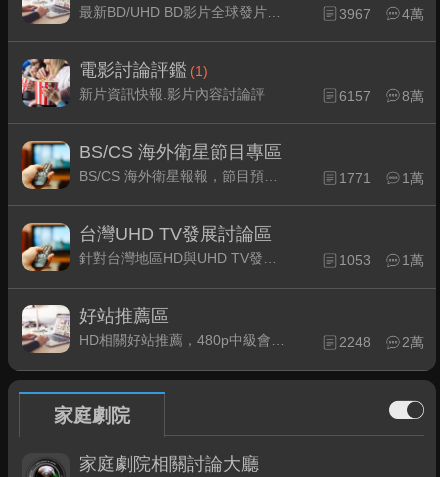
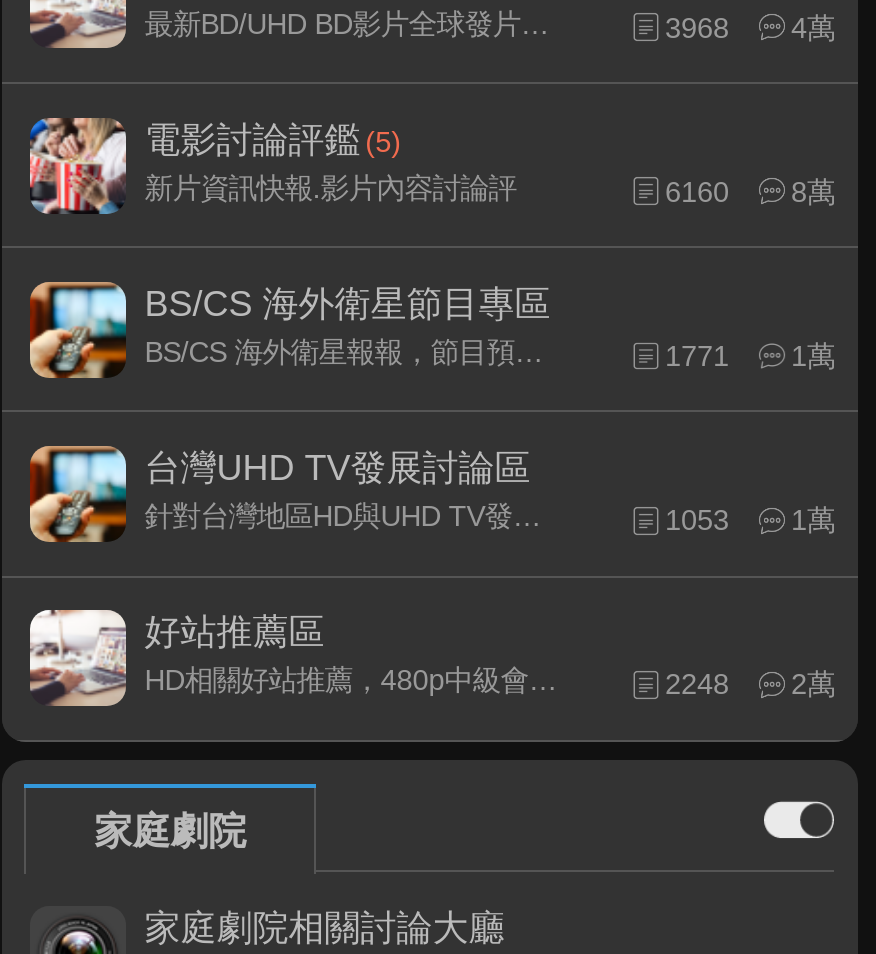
- 3967 4萬
+ 3968 4萬

- 電影討論評鑑 (1)
+ 電影討論評鑑 (5)

- 6157 8萬
+ 6160 8萬
